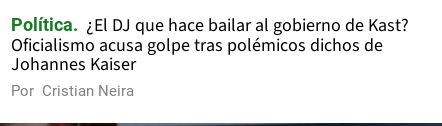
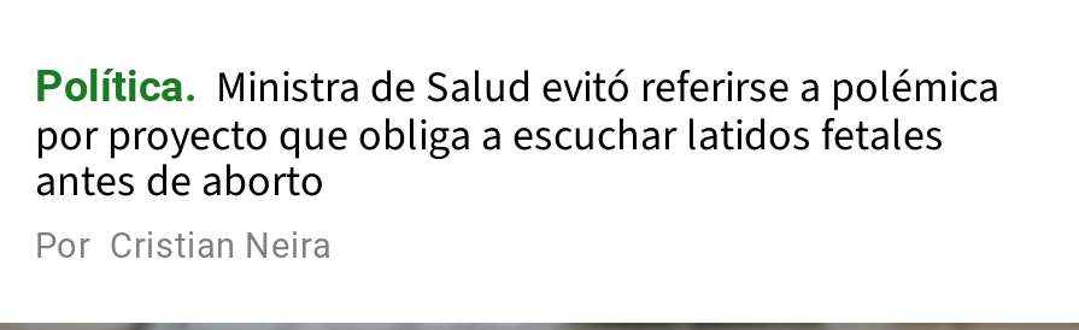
- ¿El DJ que hace bailar al gobierno de Kast?
- Oficialismo acusa golpe tras polémicos dichos de
- Johannes Kaiser
+ Ministra de Salud evitó referirse a polémica
+ por proyecto que obliga a escuchar latidos fetales
+ antes de aborto
